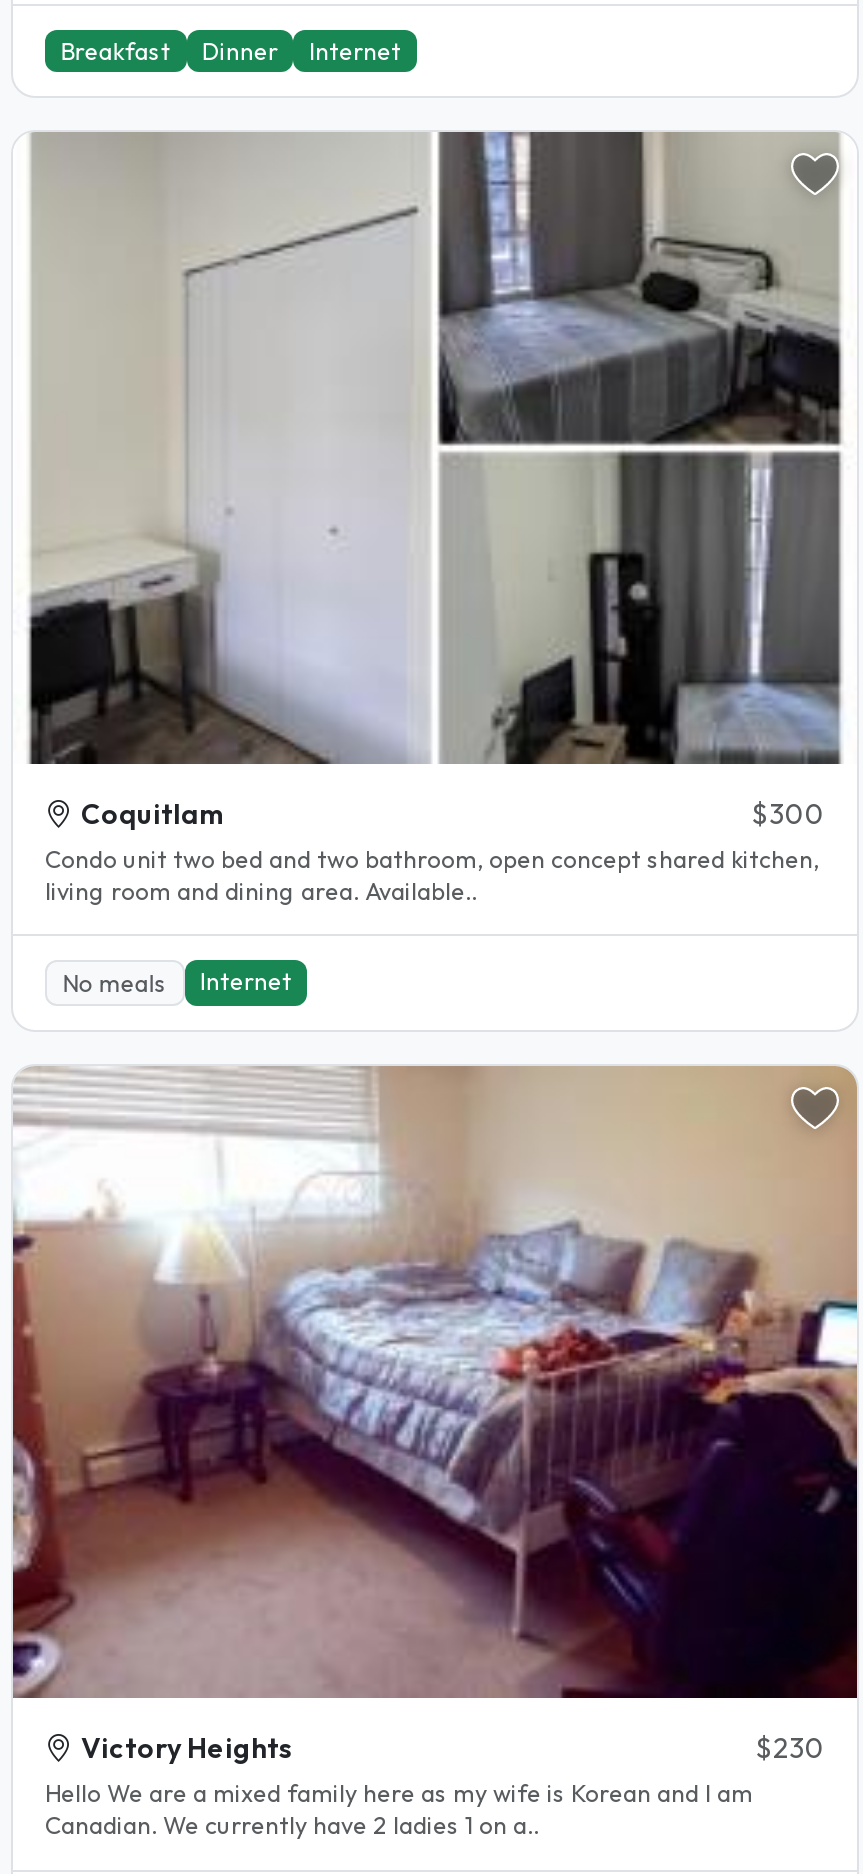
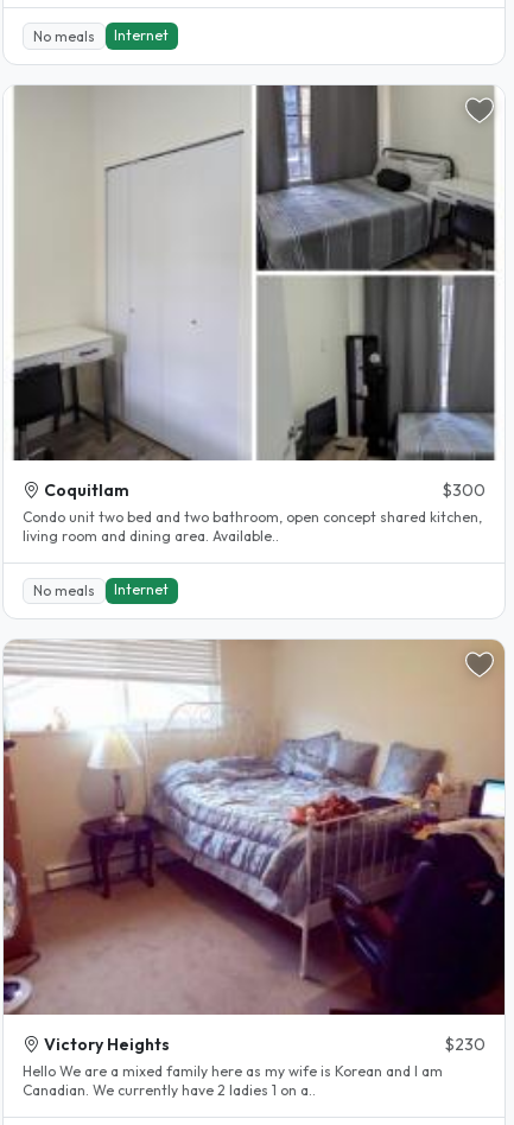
- Breakfast
- Dinner
+ No meals
